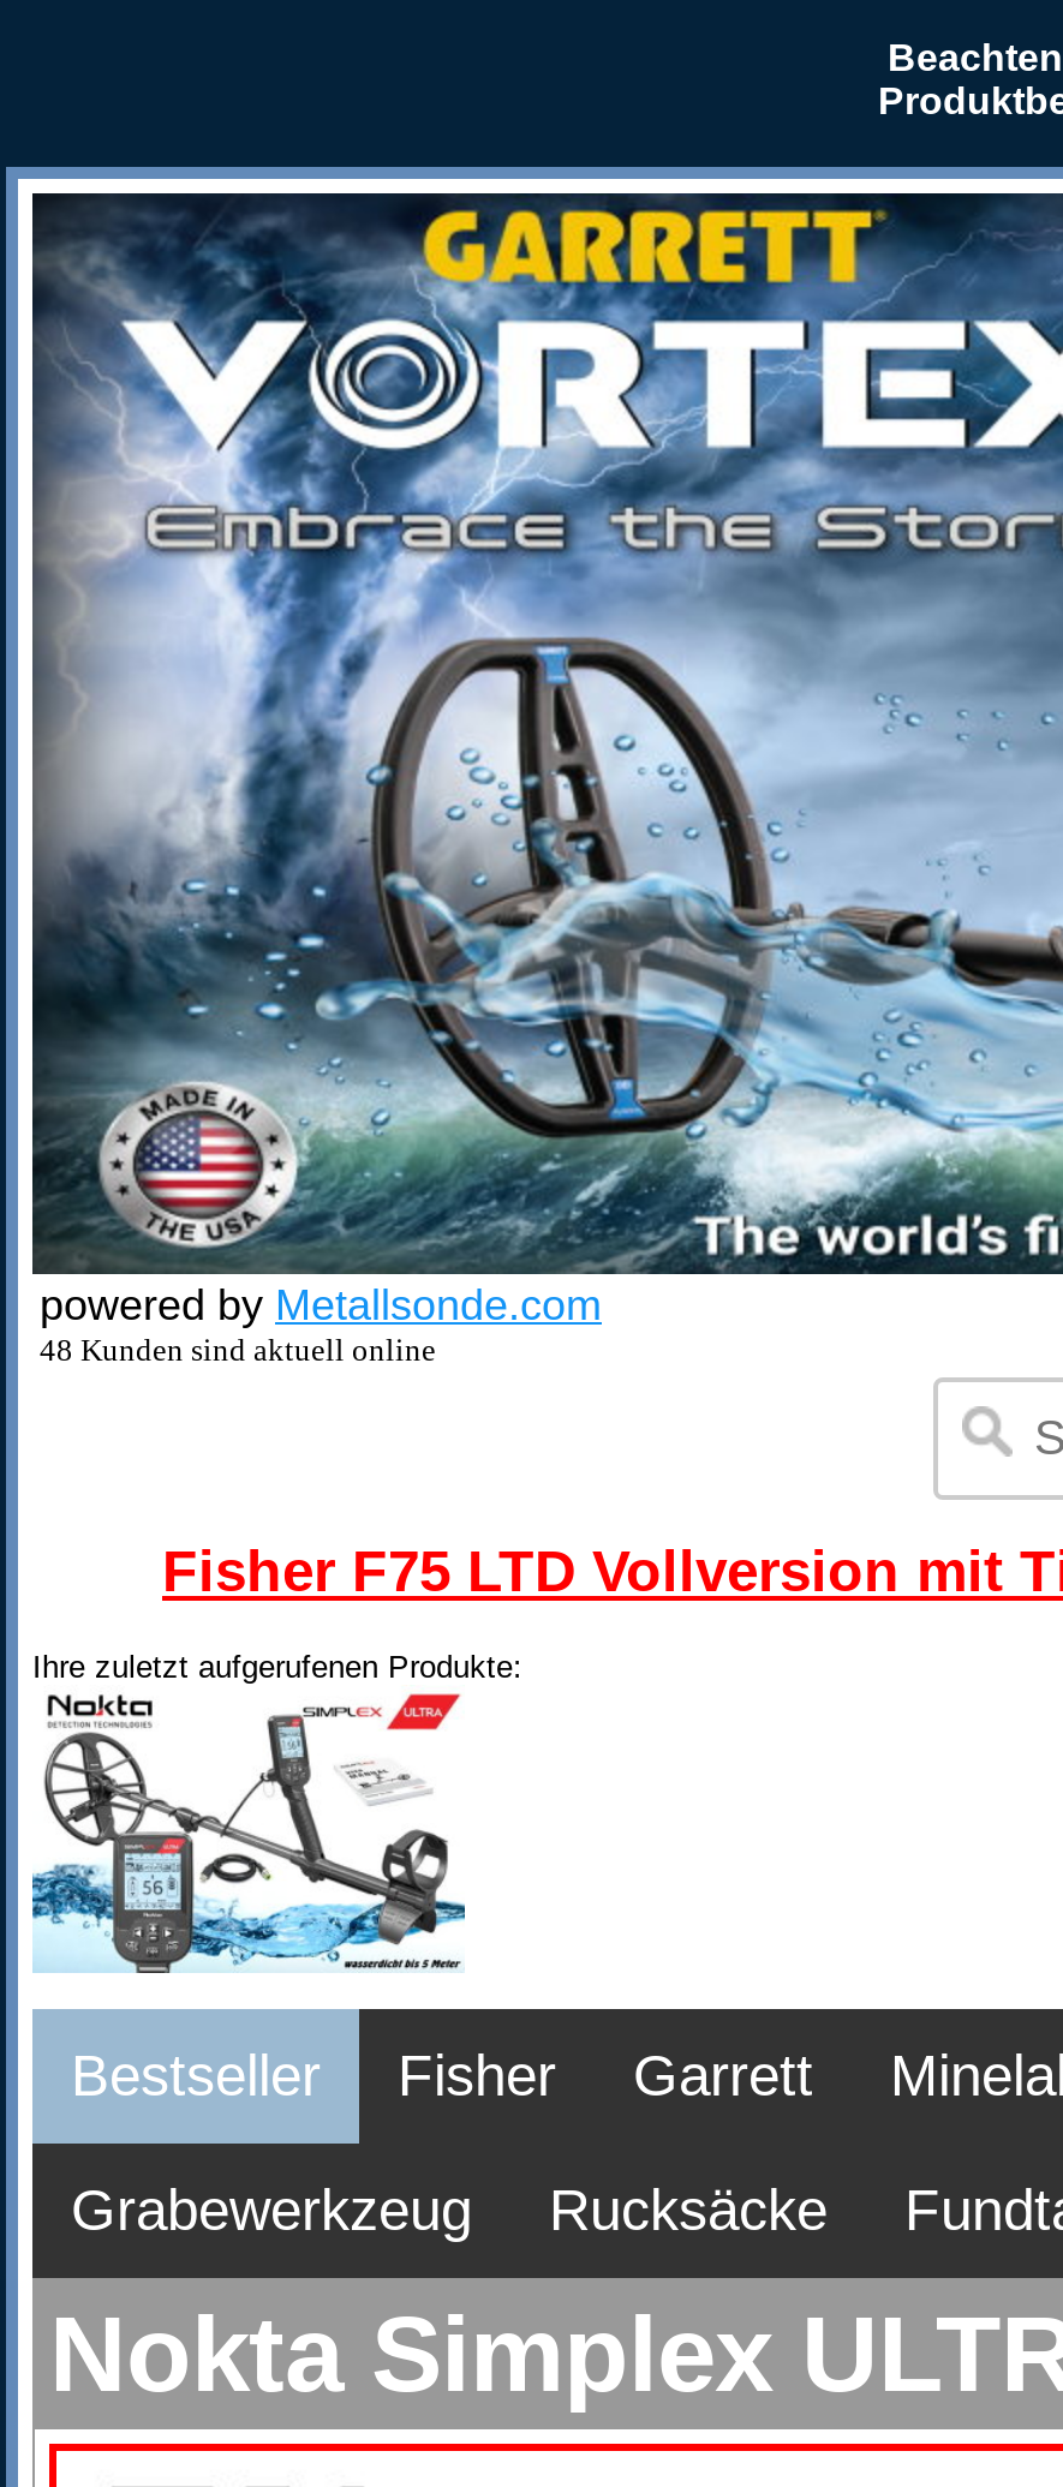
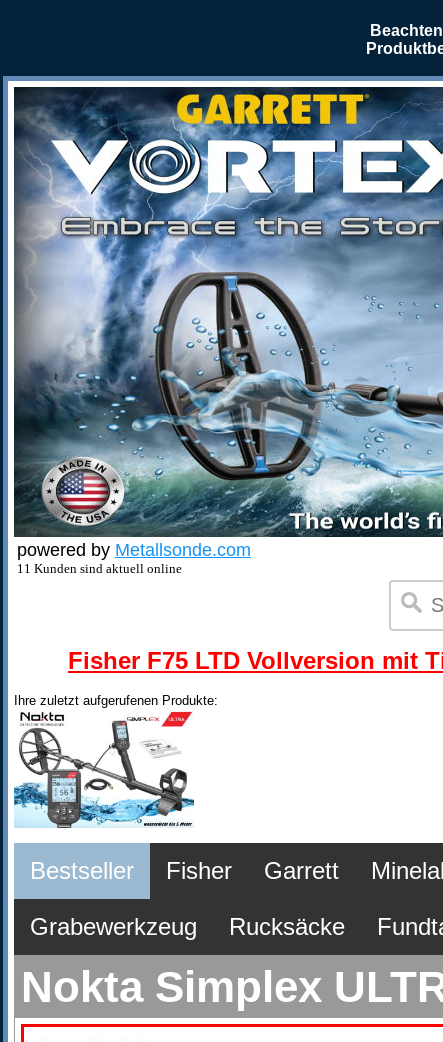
- 48 Kunden sind aktuell online
+ 11 Kunden sind aktuell online
